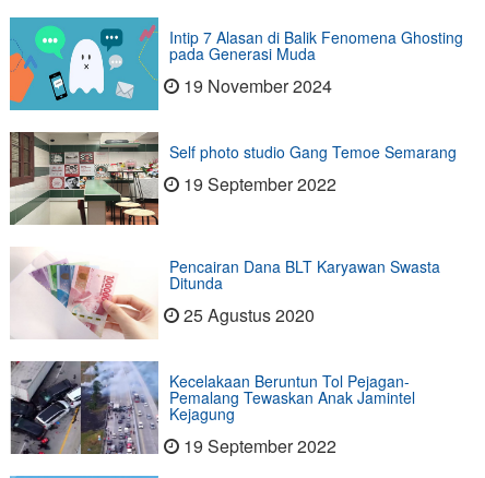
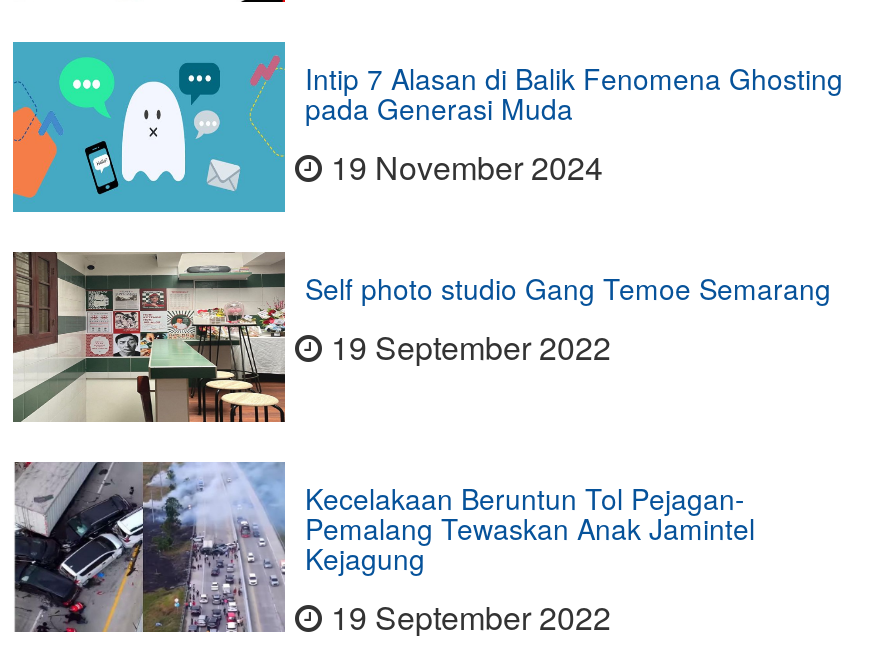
- [image]
- Pencairan Dana BLT Karyawan Swasta
- Ditunda
- 25 Agustus 2020
